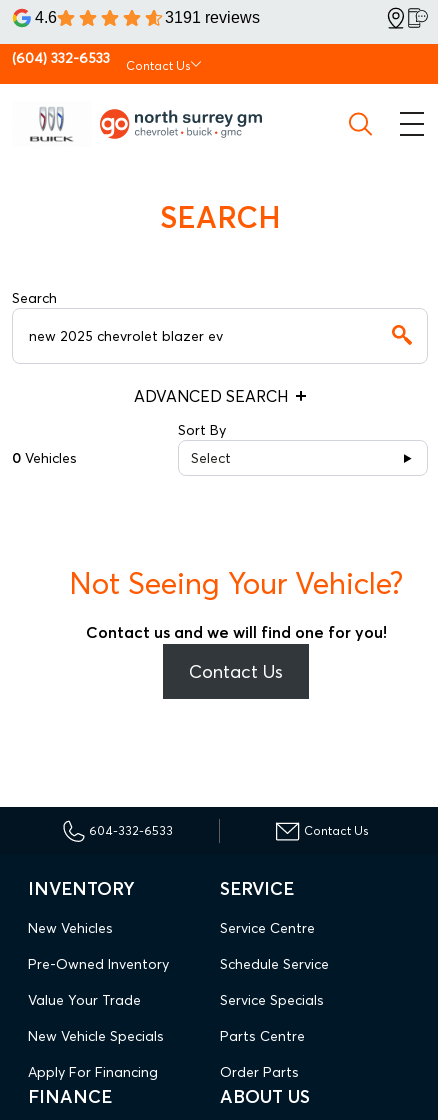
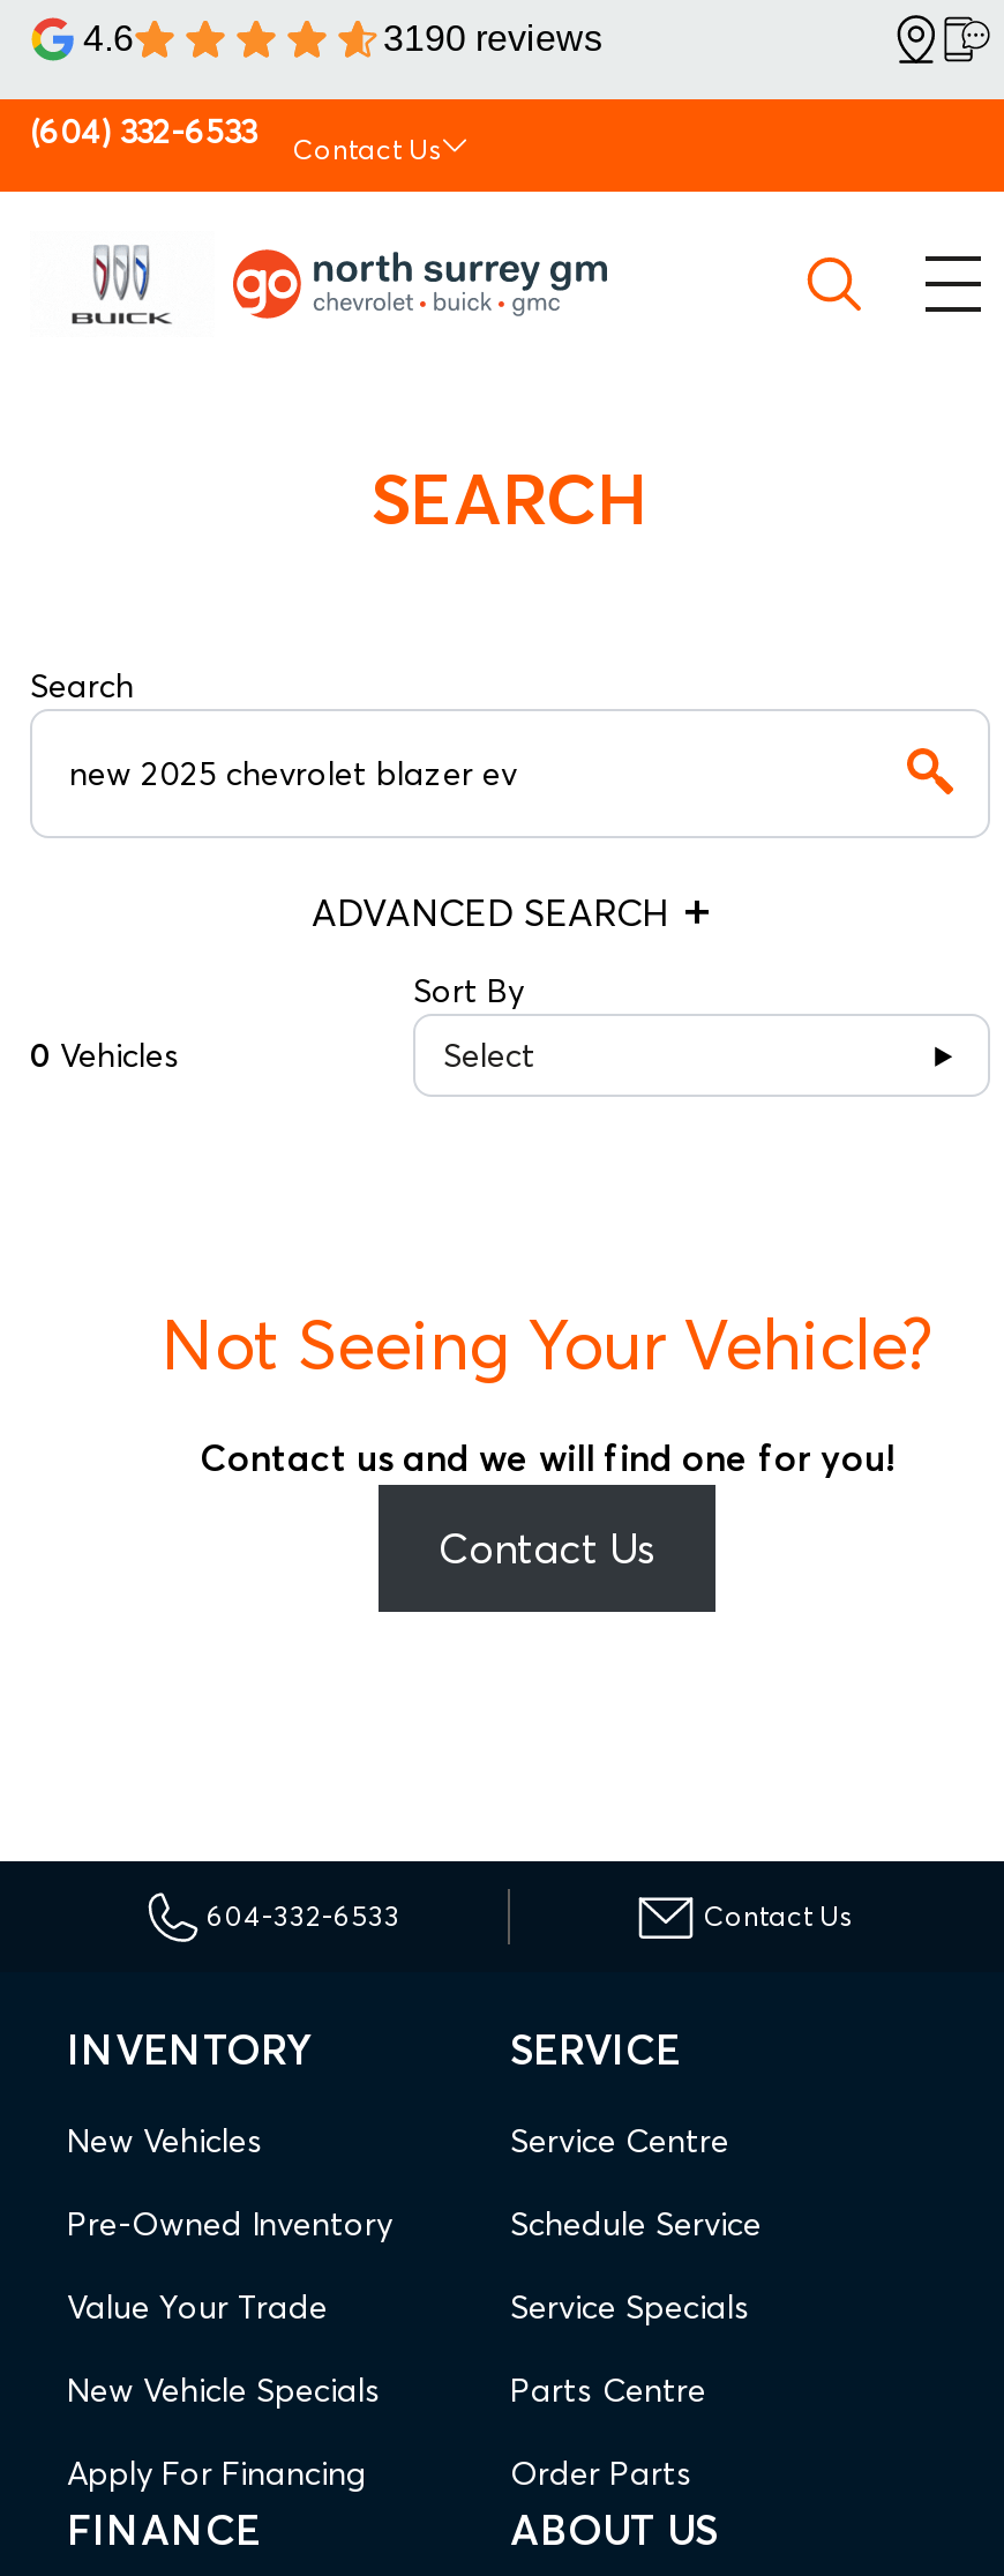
- 3191 reviews
+ 3190 reviews
